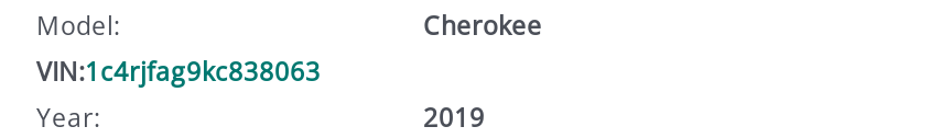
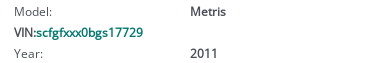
- Cherokee
- VIN:1c4rjfag9kc838063
+ Metris
+ VIN:scfgfxxx0bgs17729

- 2019
+ 2011
